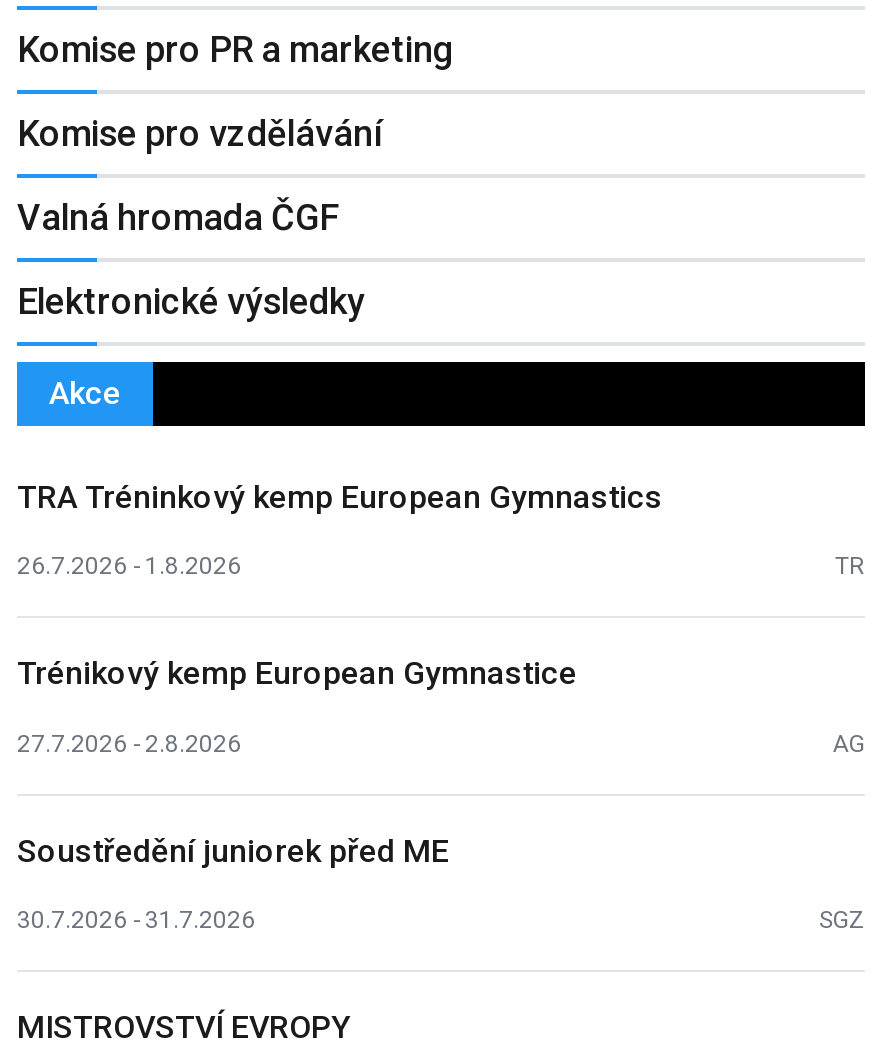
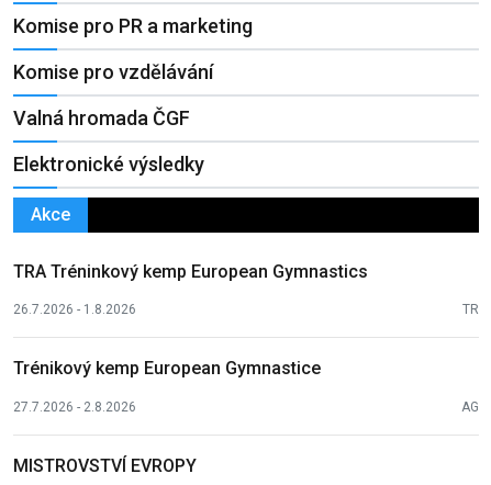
- Soustředění juniorek před ME
- 30.7.2026 - 31.7.2026
- SGZ
